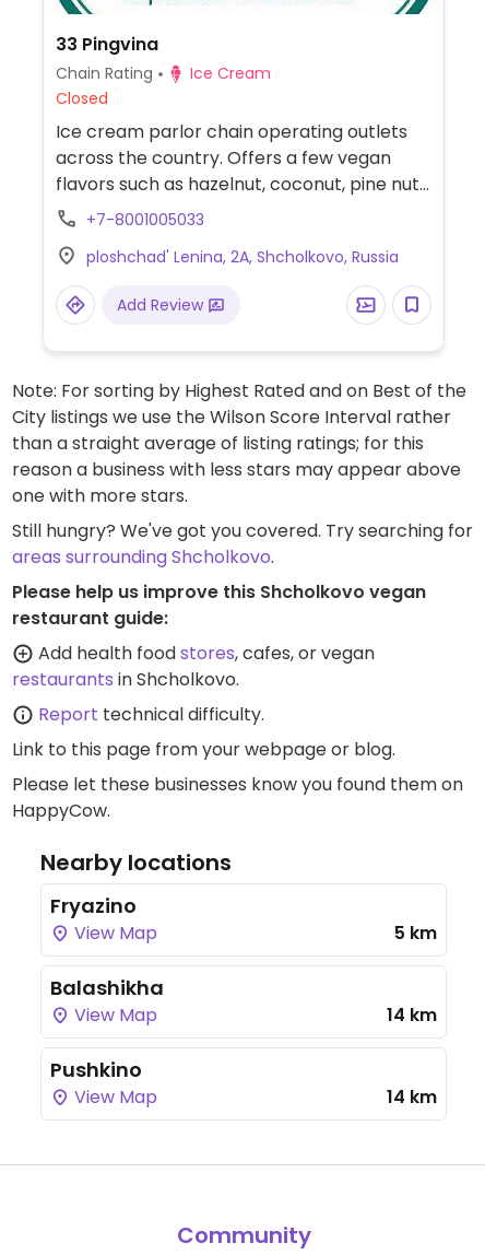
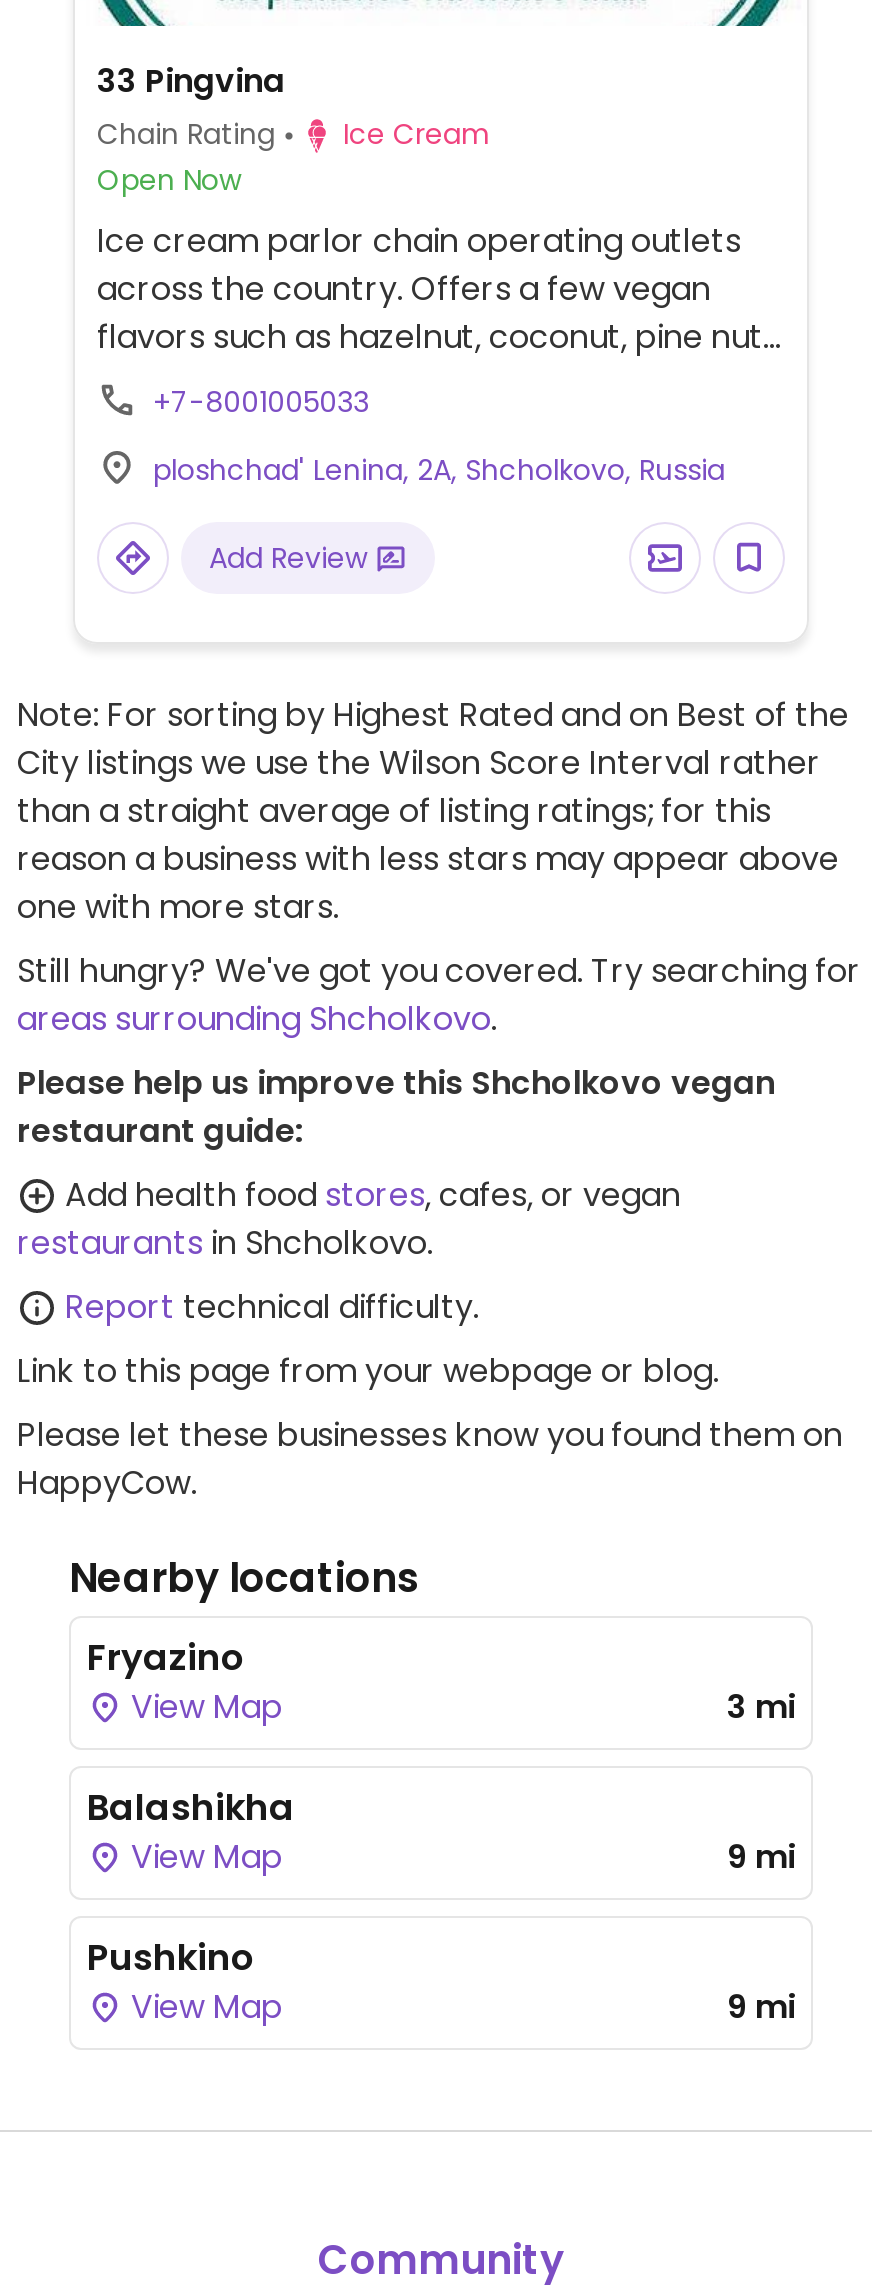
- Closed
+ Open Now

- 5 km
+ 3 mi

- 14 km
+ 9 mi

- 14 km
+ 9 mi
